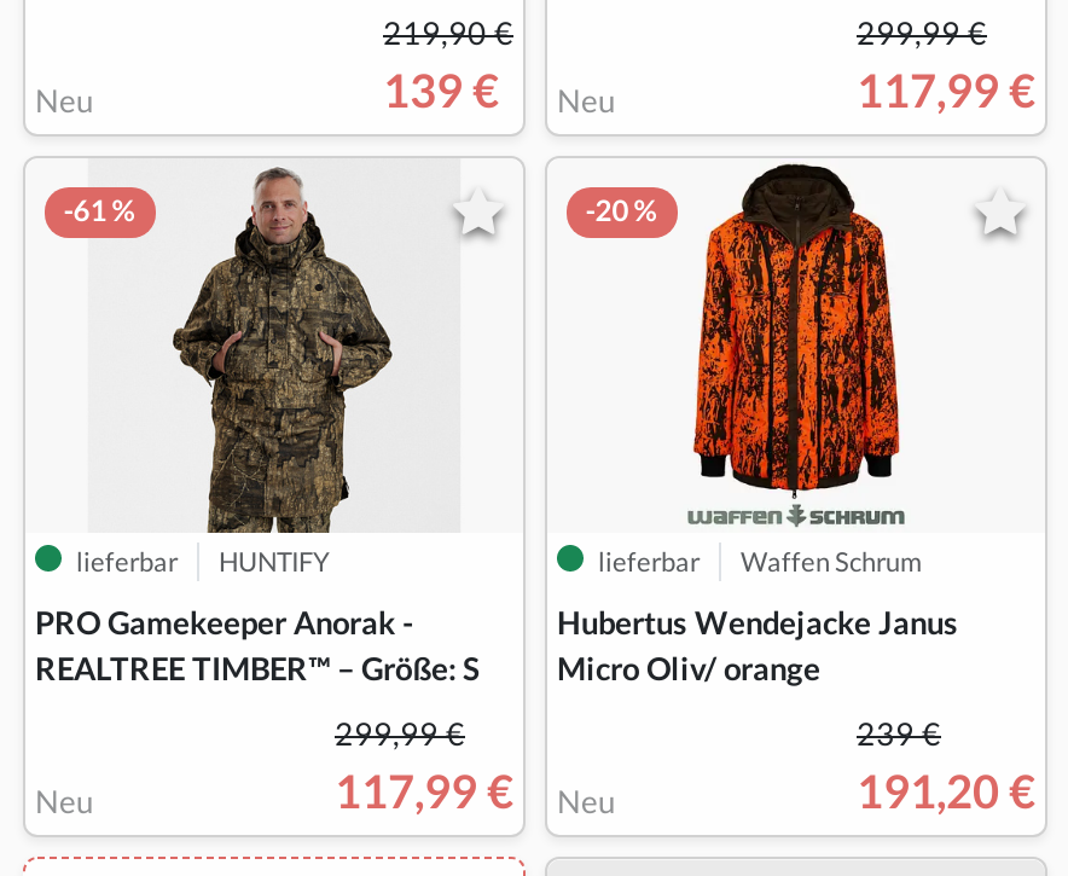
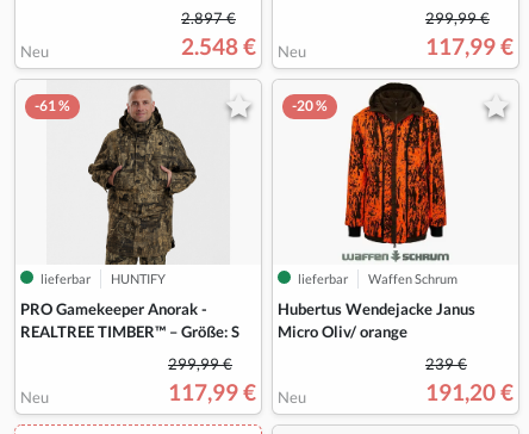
- 219,90 €
+ 2.897 €

- 139 € Neu
+ 2.548 € Neu
